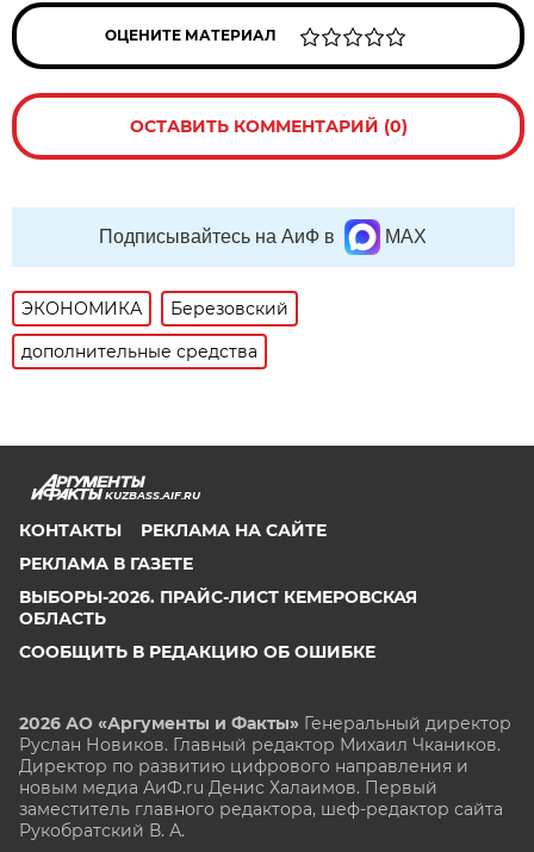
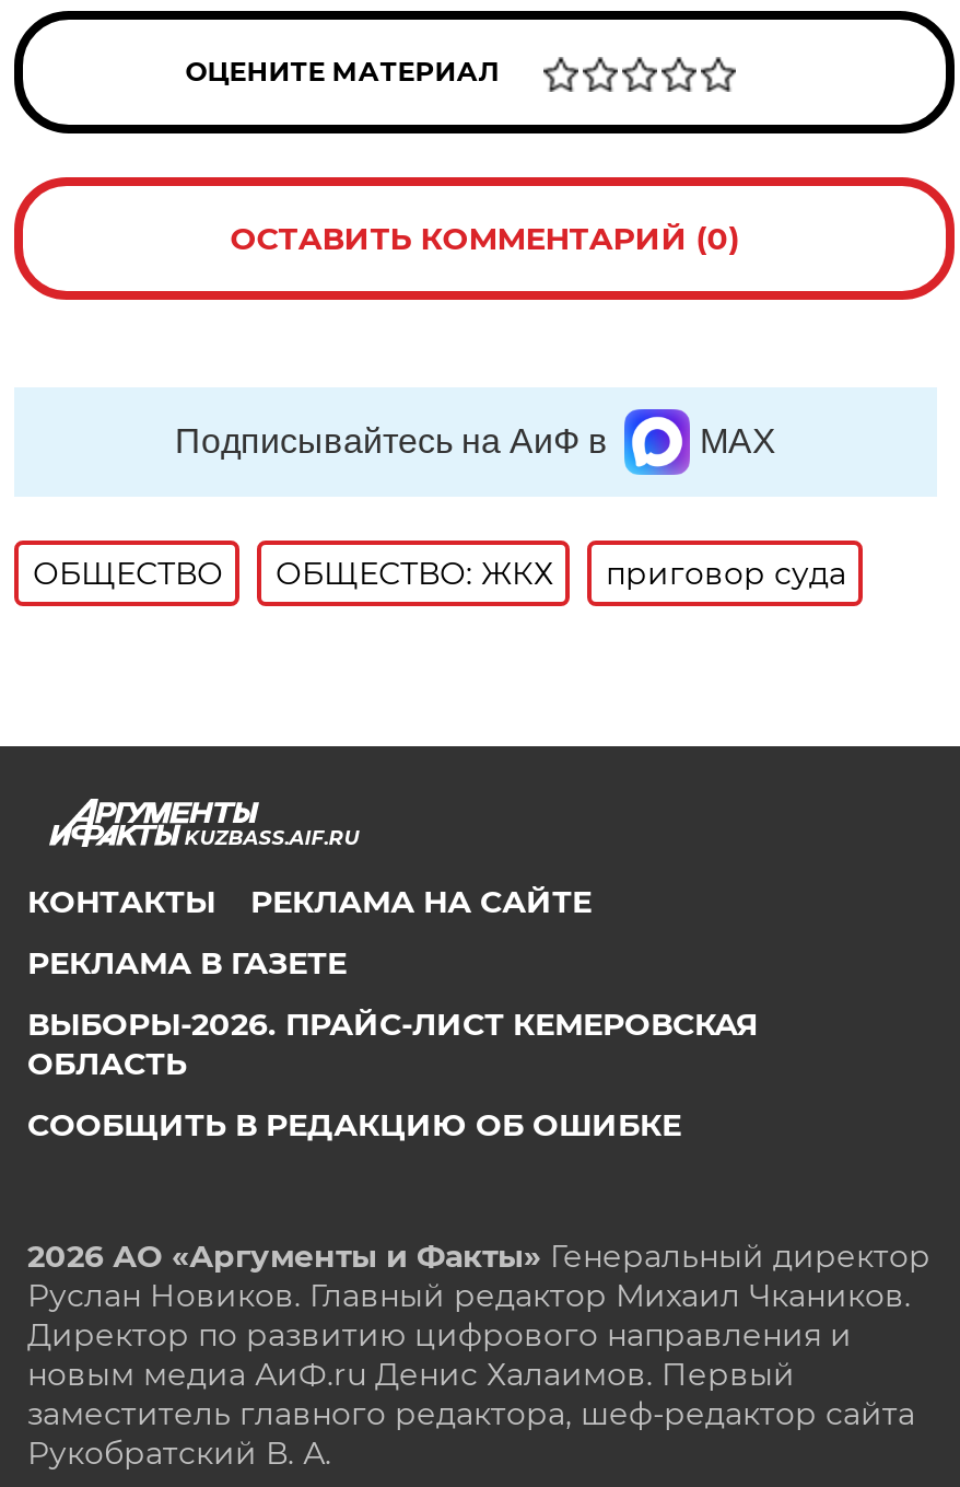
- ЭКОНОМИКА
- Березовский
- дополнительные средства
+ ОБЩЕСТВО
+ ОБЩЕСТВО: ЖКХ
+ приговор суда
